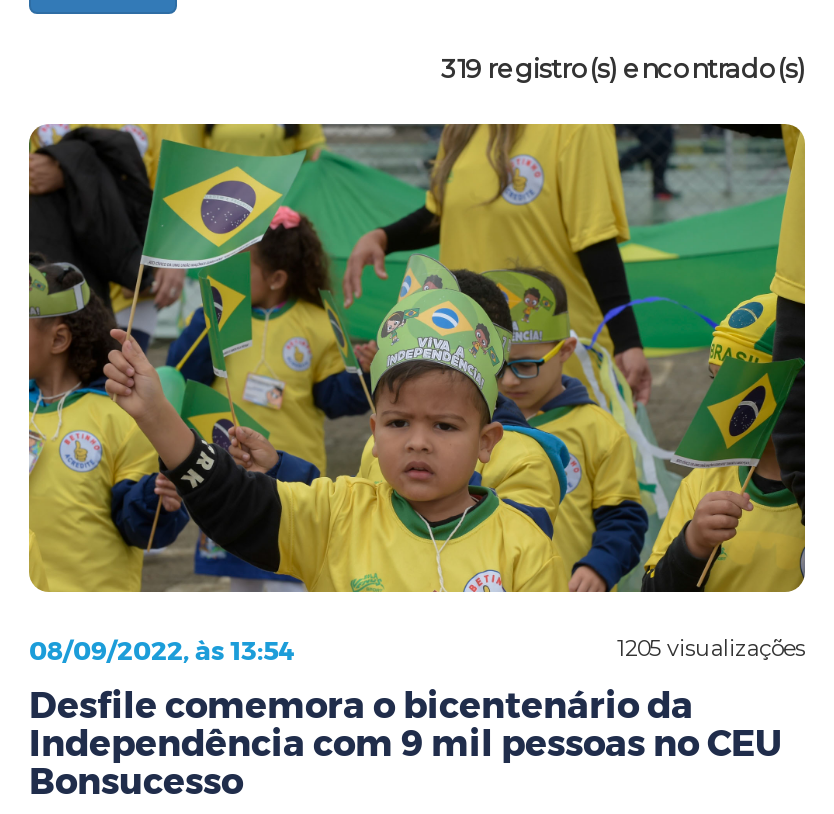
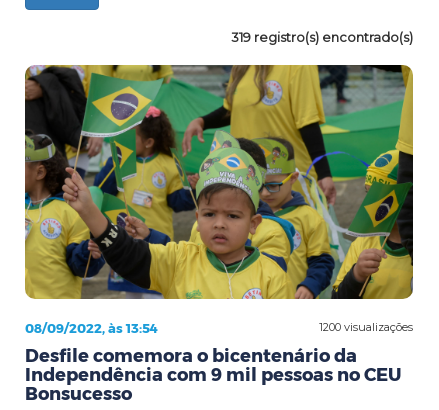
- 1205 visualizações
+ 1200 visualizações
